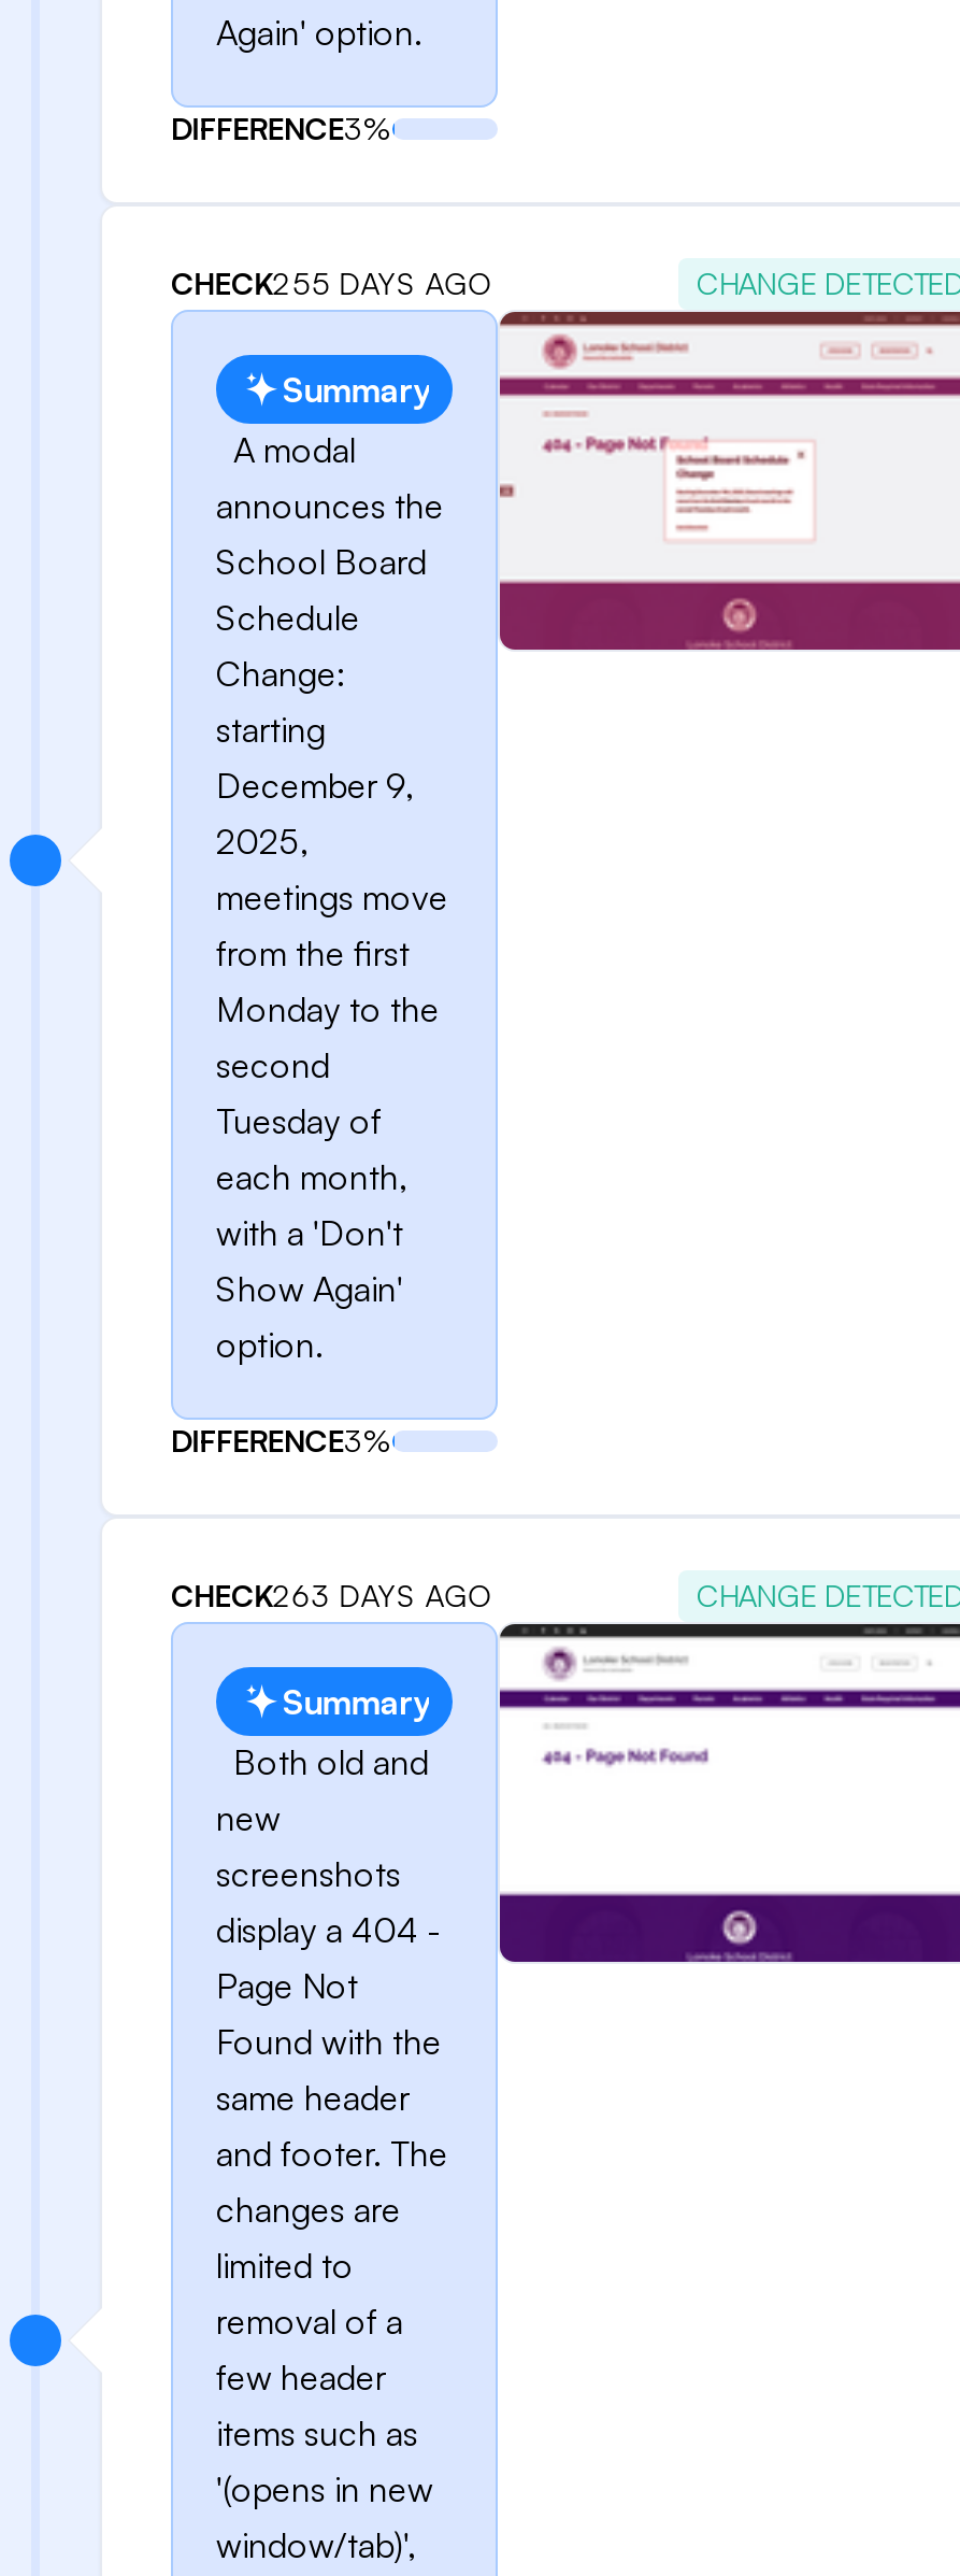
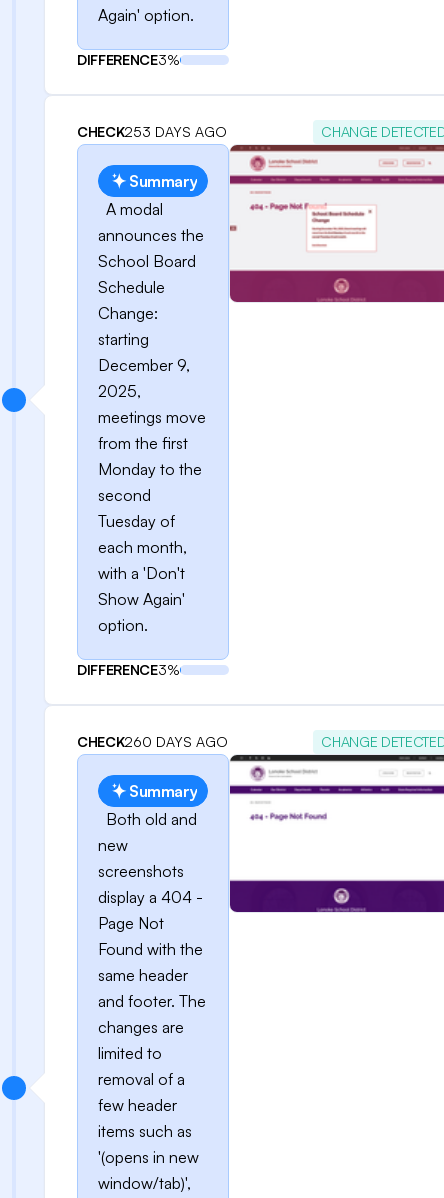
- CHECK255 DAYS AGO
+ CHECK253 DAYS AGO

- CHECK263 DAYS AGO
+ CHECK260 DAYS AGO
